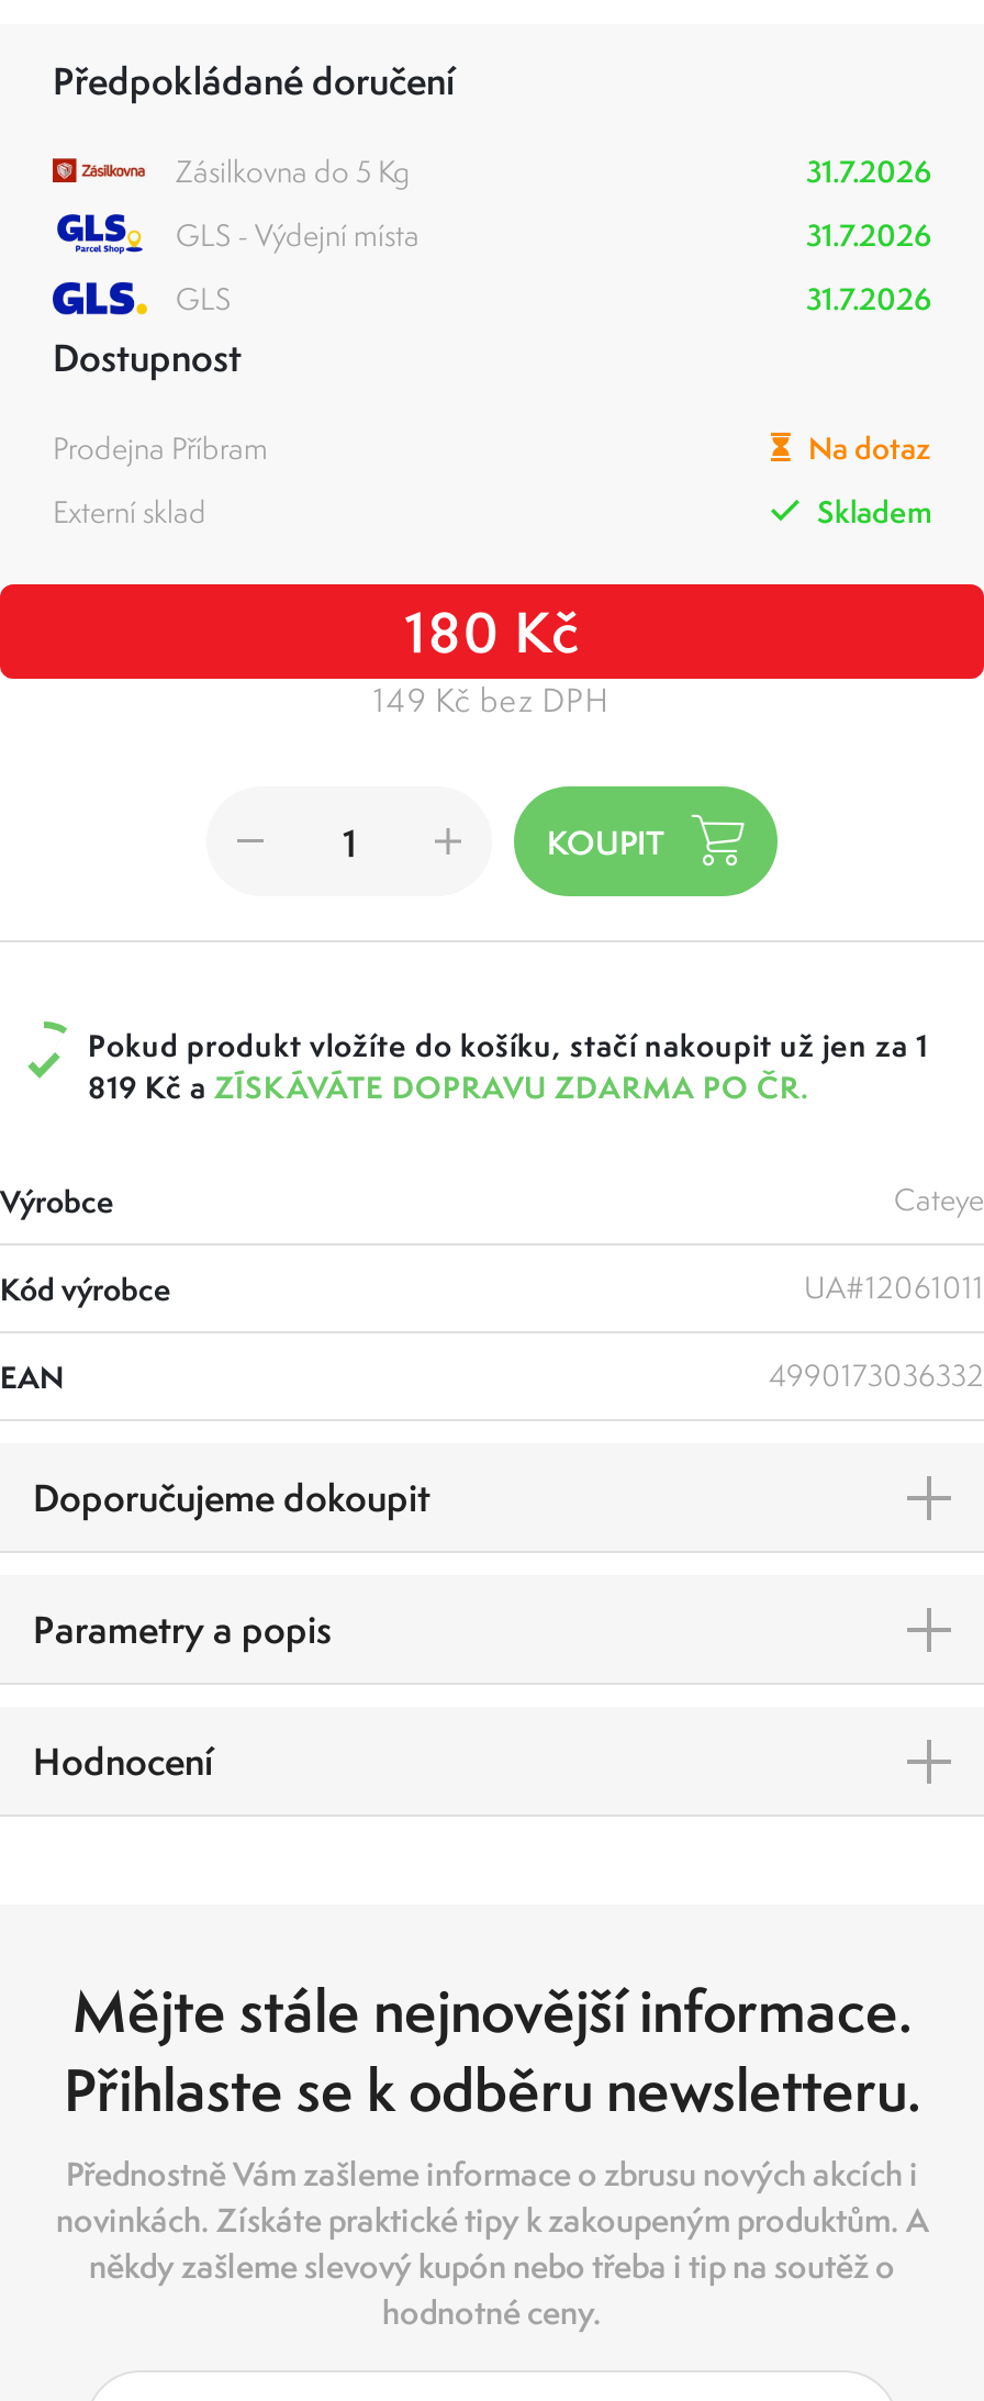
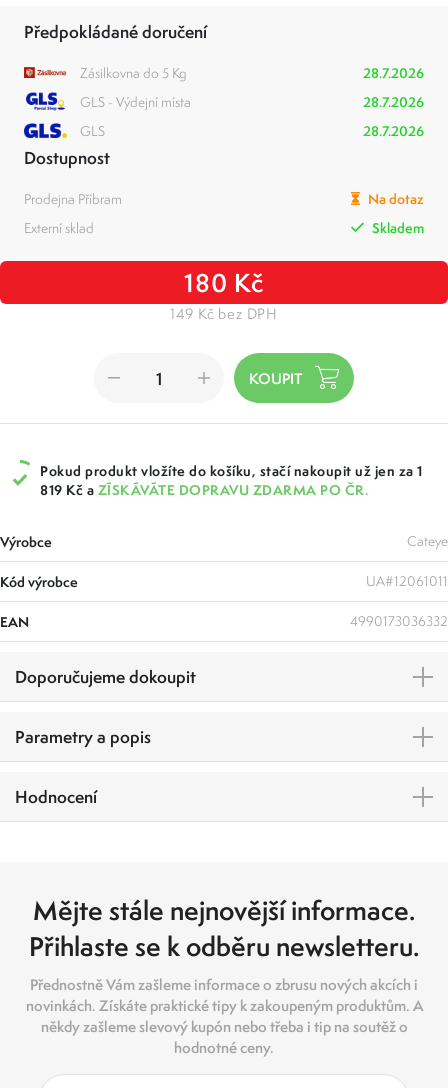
- 31.7.2026
+ 28.7.2026

- 31.7.2026
+ 28.7.2026

- 31.7.2026
+ 28.7.2026
